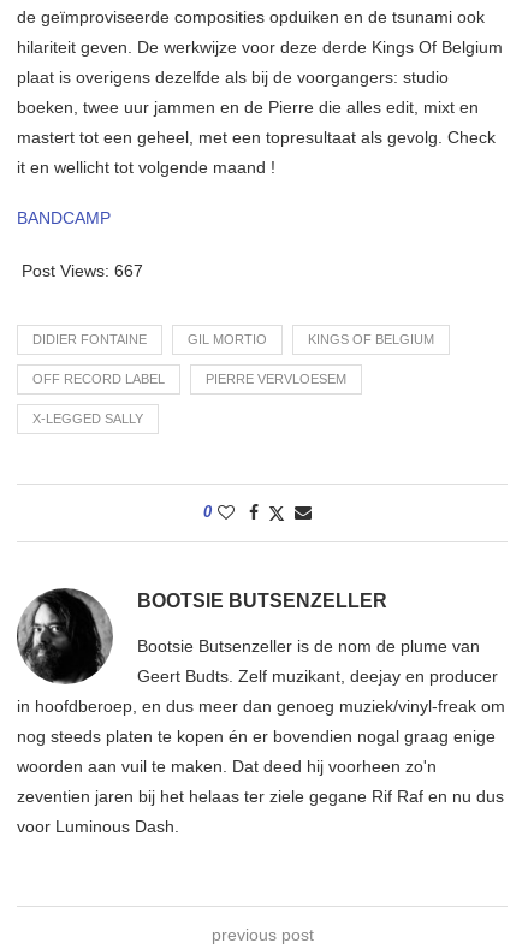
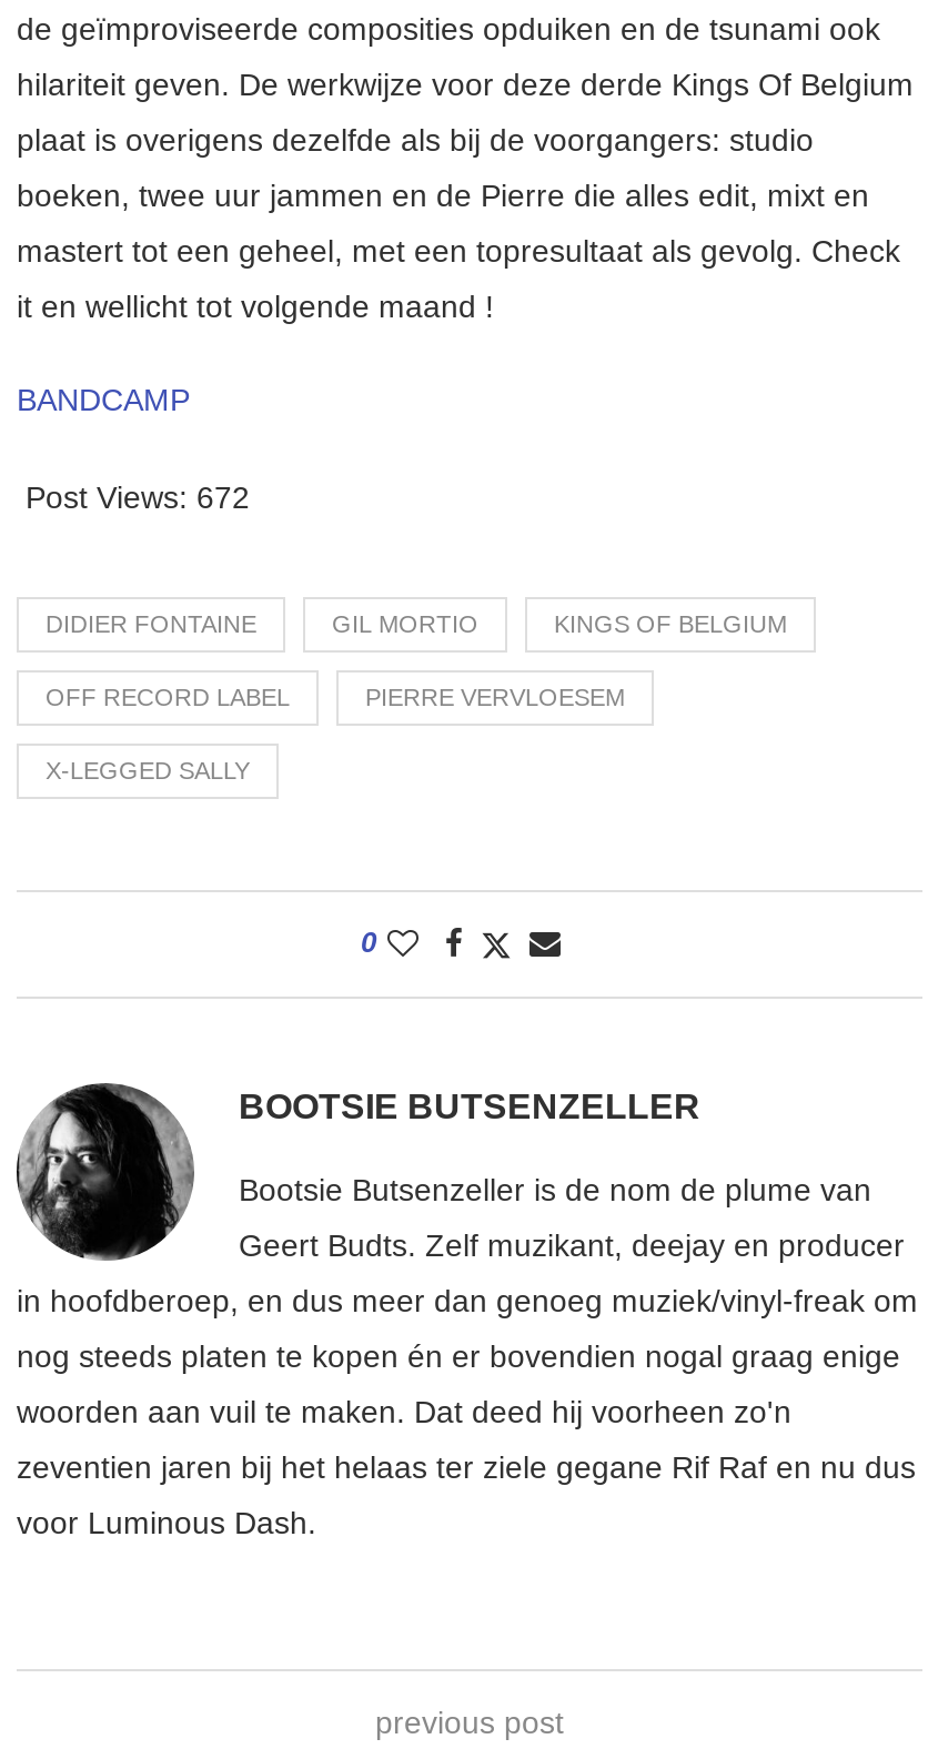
- Post Views: 667
+ Post Views: 672
